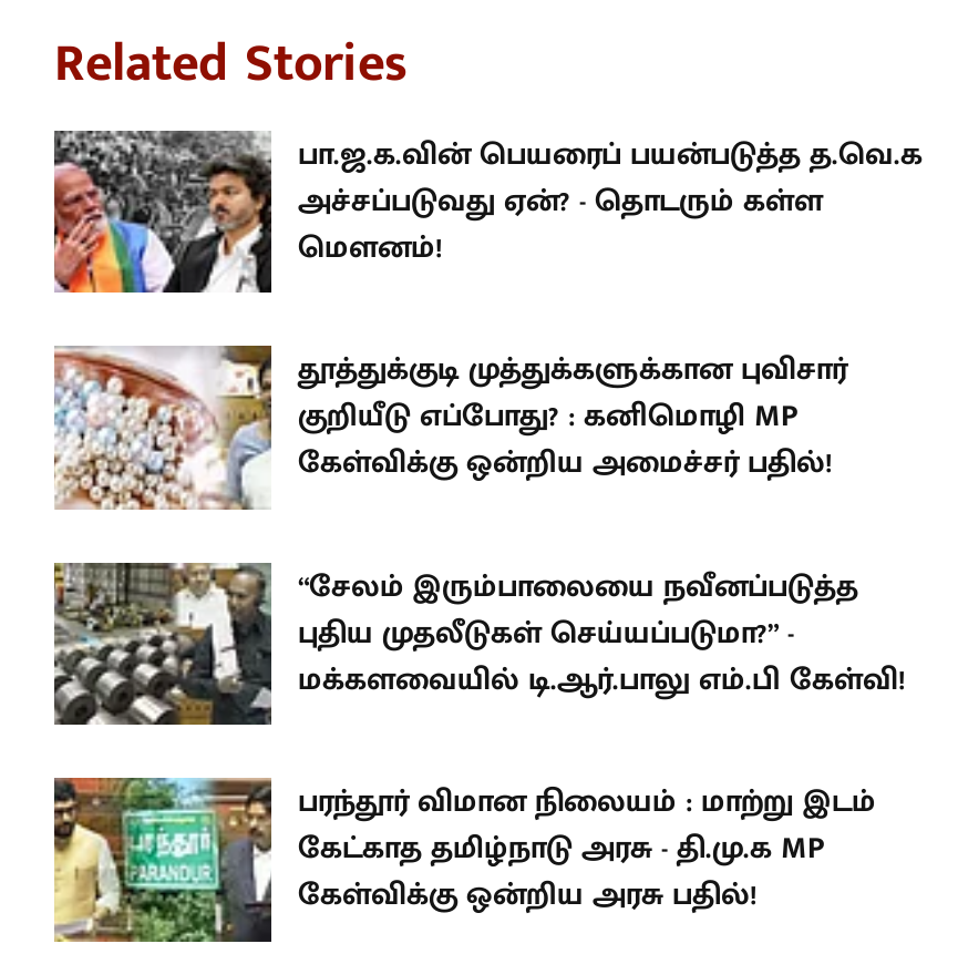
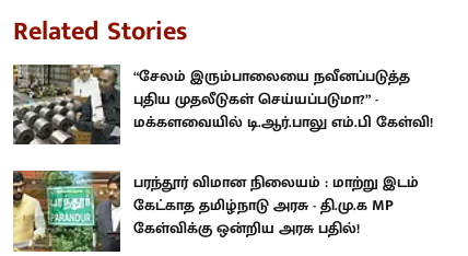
- [image]
- பா.ஜ.க.வின் பெயரைப் பயன்படுத்த த.வெ.க
- அச்சப்படுவது ஏன்? - தொடரும் கள்ள
- மெளனம்!
- தூத்துக்குடி முத்துக்களுக்கான புவிசார்
- குறியீடு எப்போது? : கனிமொழி MP
- கேள்விக்கு ஒன்றிய அமைச்சர் பதில்!

- [image]
